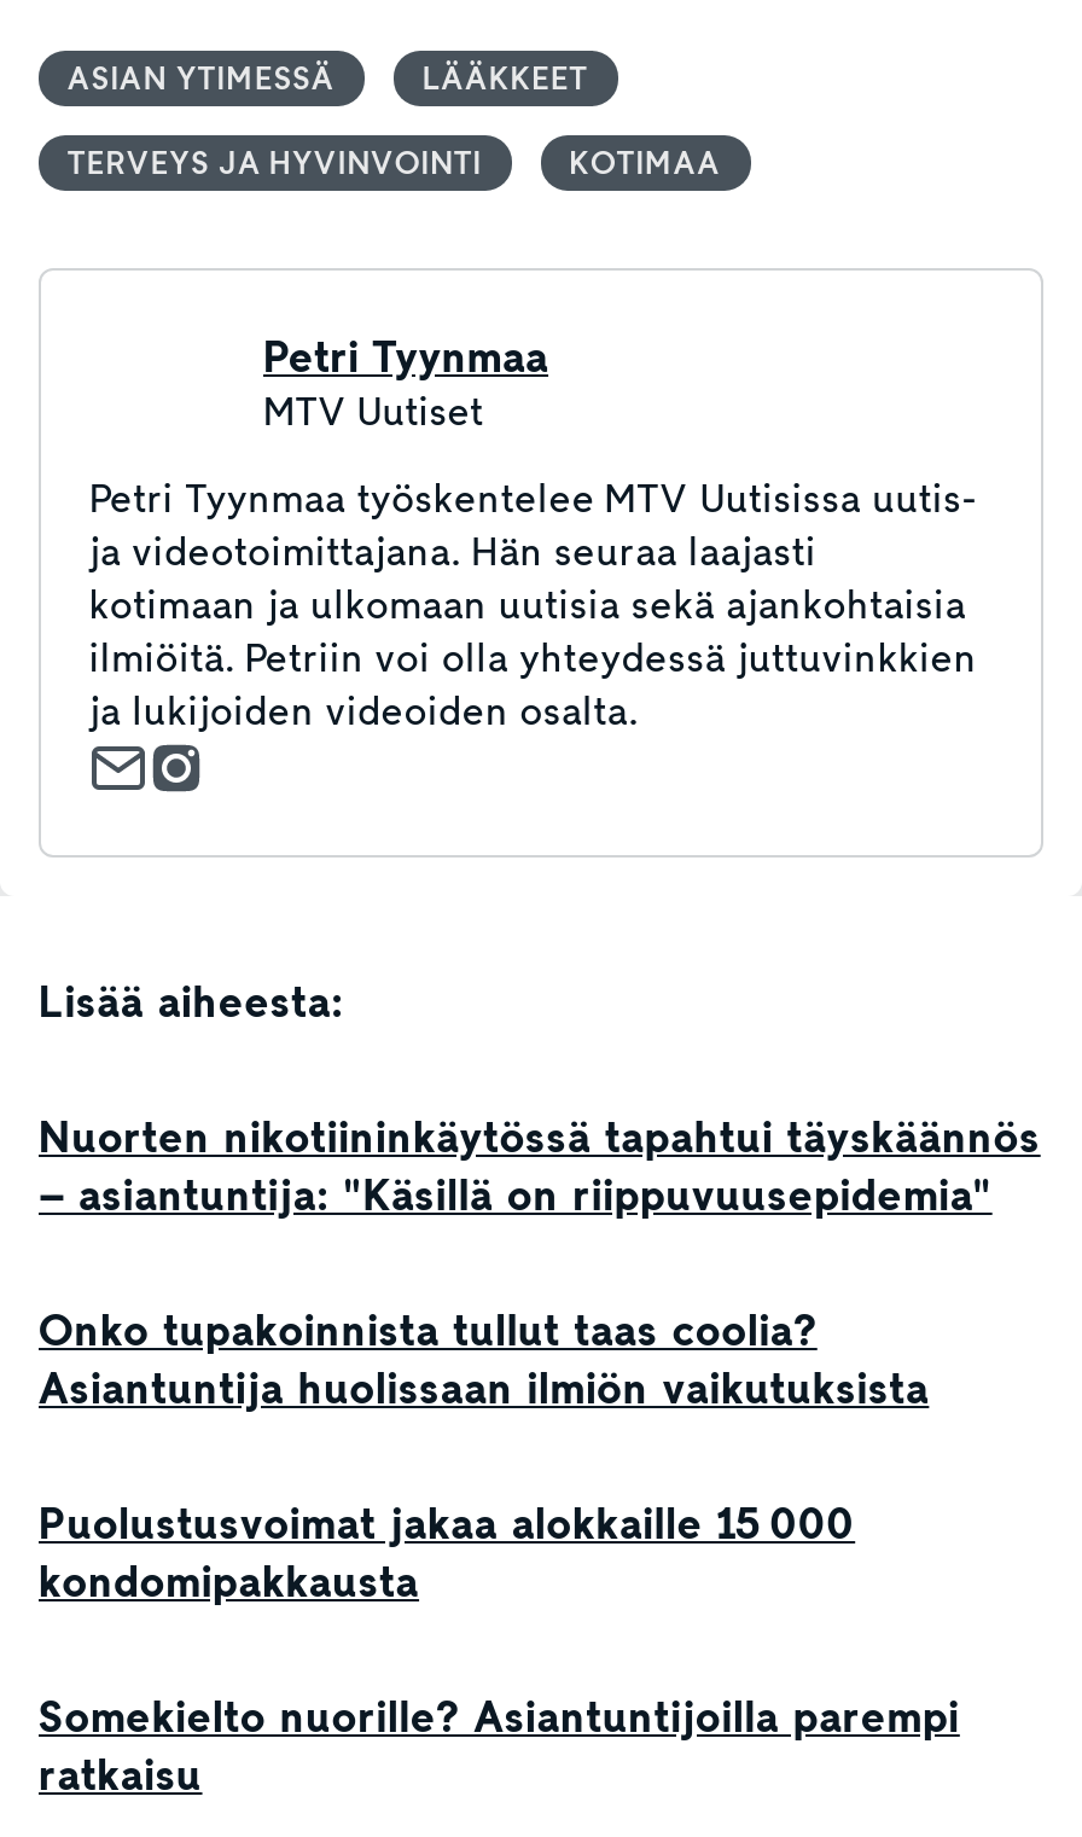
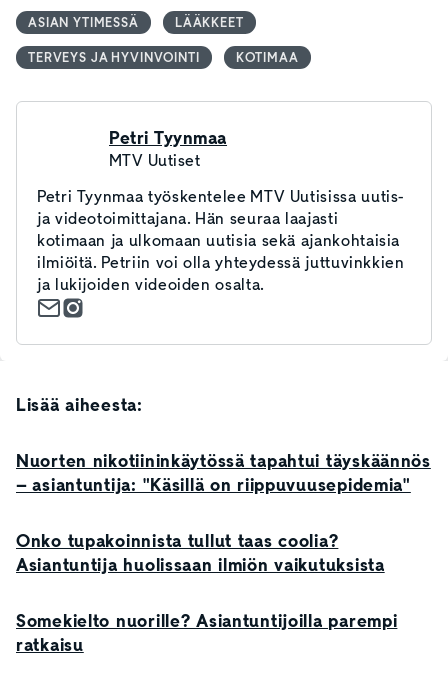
- Puolustusvoimat jakaa alokkaille 15 000
- kondomipakkausta
